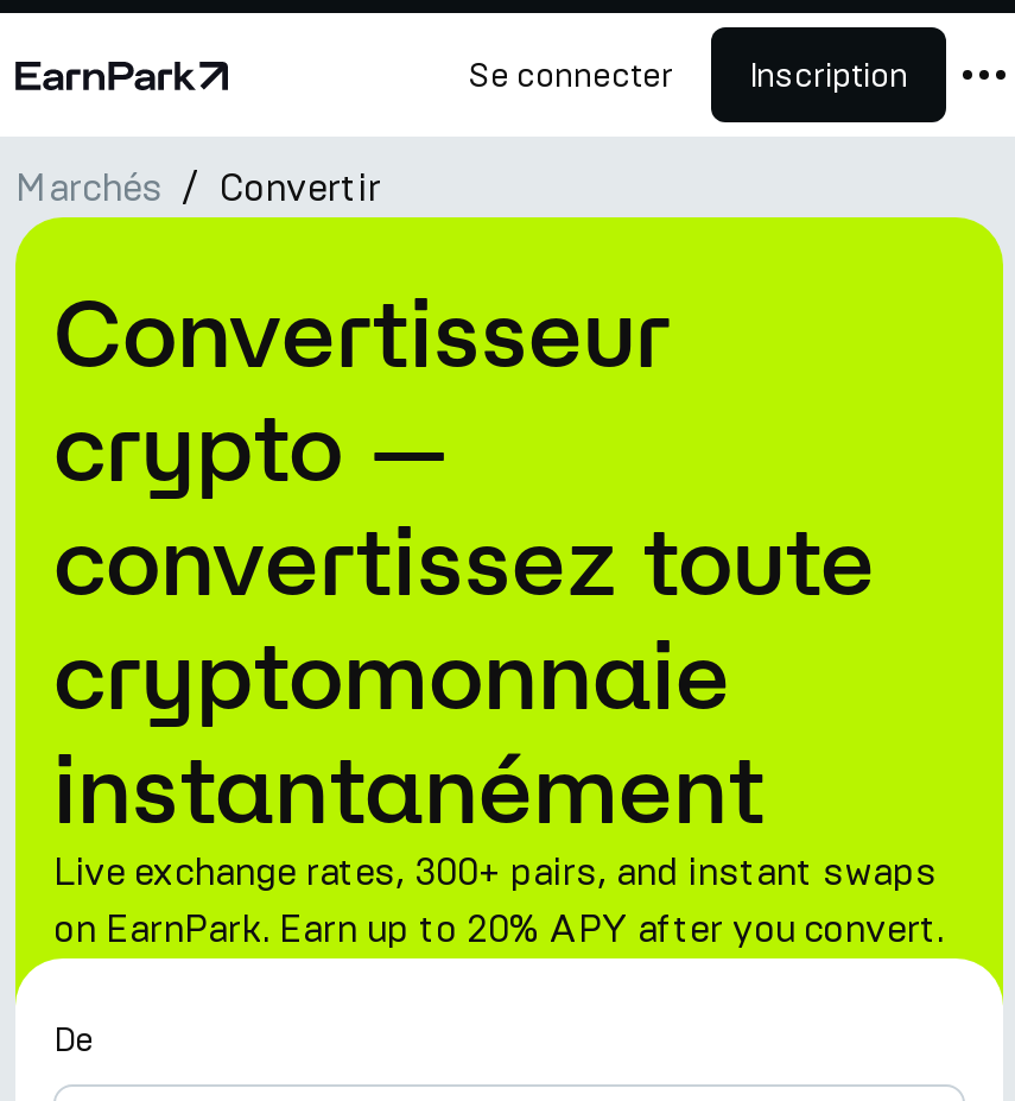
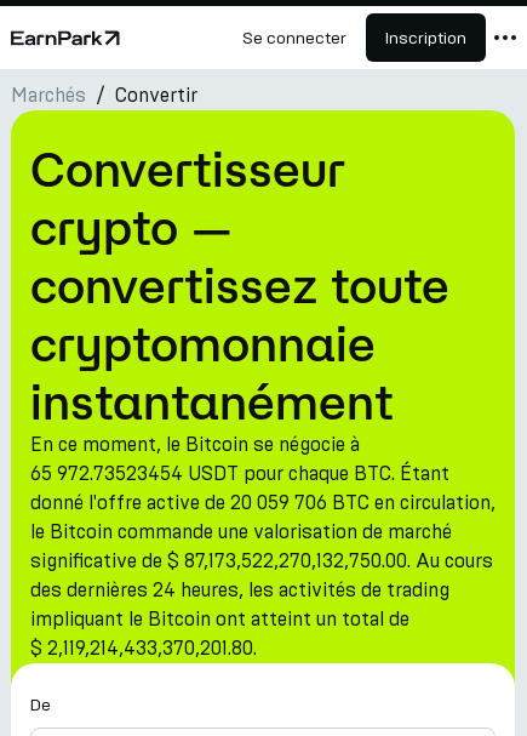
- Live exchange rates, 300+ pairs, and instant swaps
- on EarnPark. Earn up to 20% APY after you convert.
+ En ce moment, le Bitcoin se négocie à
+ 65 972.73523454 USDT pour chaque BTC. Étant
+ donné l'offre active de 20 059 706 BTC en circulation,
+ le Bitcoin commande une valorisation de marché
+ significative de $ 87,173,522,270,132,750.00. Au cours
+ des dernières 24 heures, les activités de trading
+ impliquant le Bitcoin ont atteint un total de
+ $ 2,119,214,433,370,201.80.
